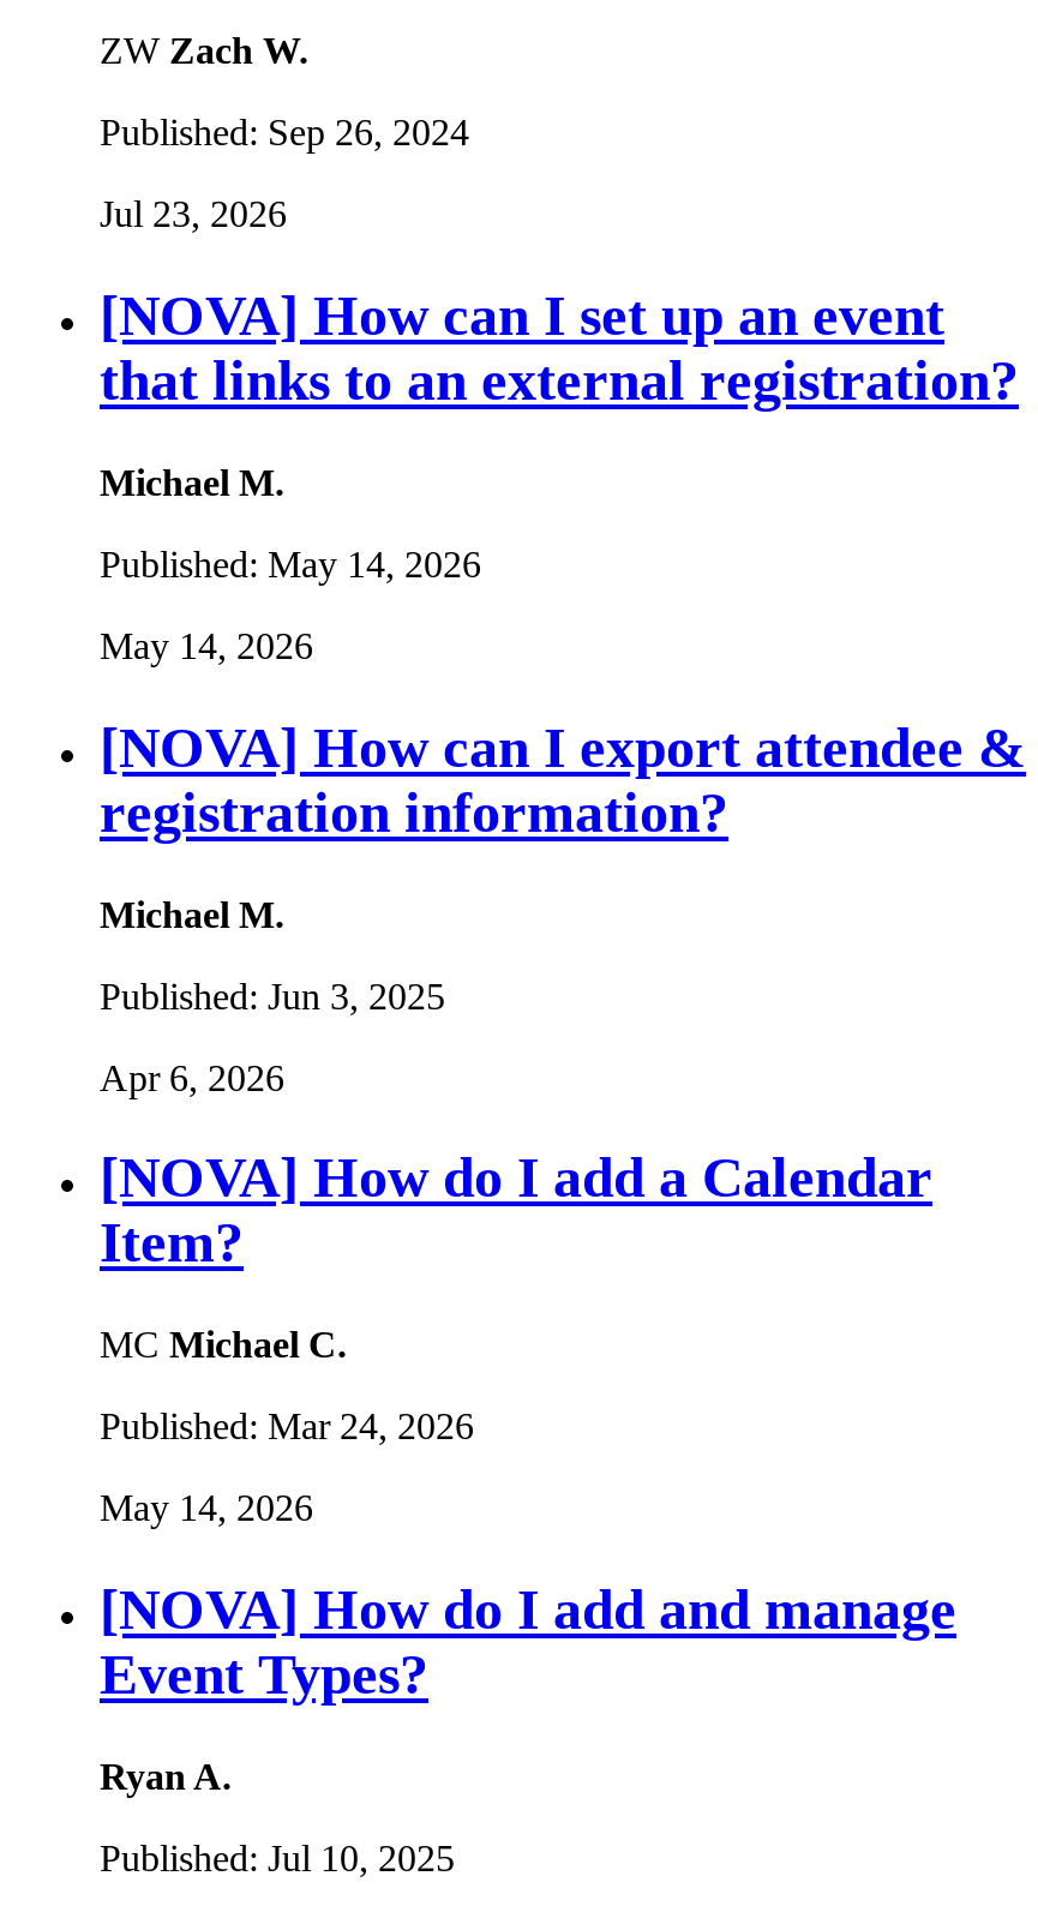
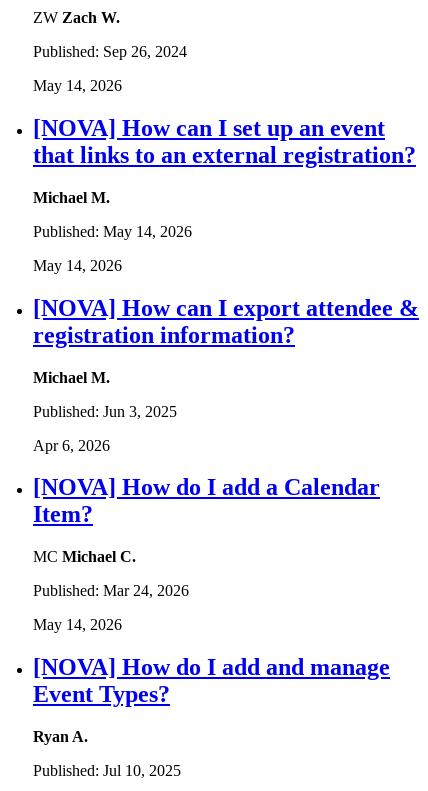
- Jul 23, 2026
+ May 14, 2026
